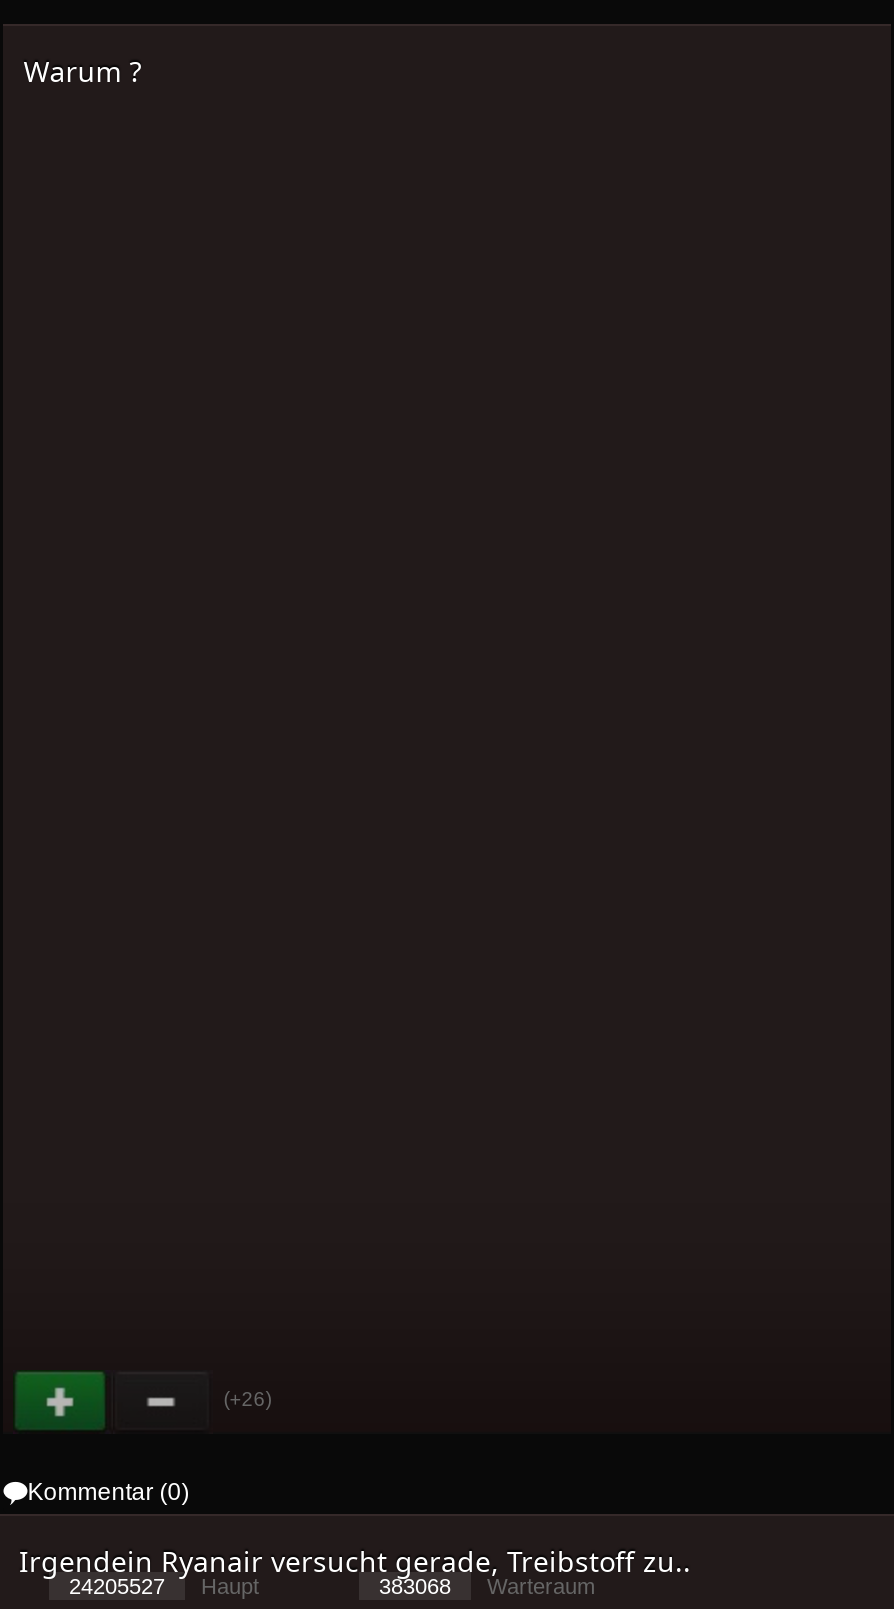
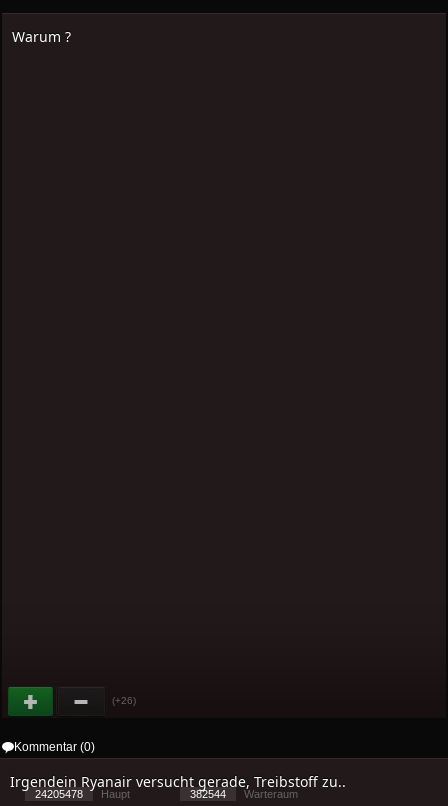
- 24205527 Haupt
+ 24205478 Haupt

- 383068 Warteraum
+ 382544 Warteraum
